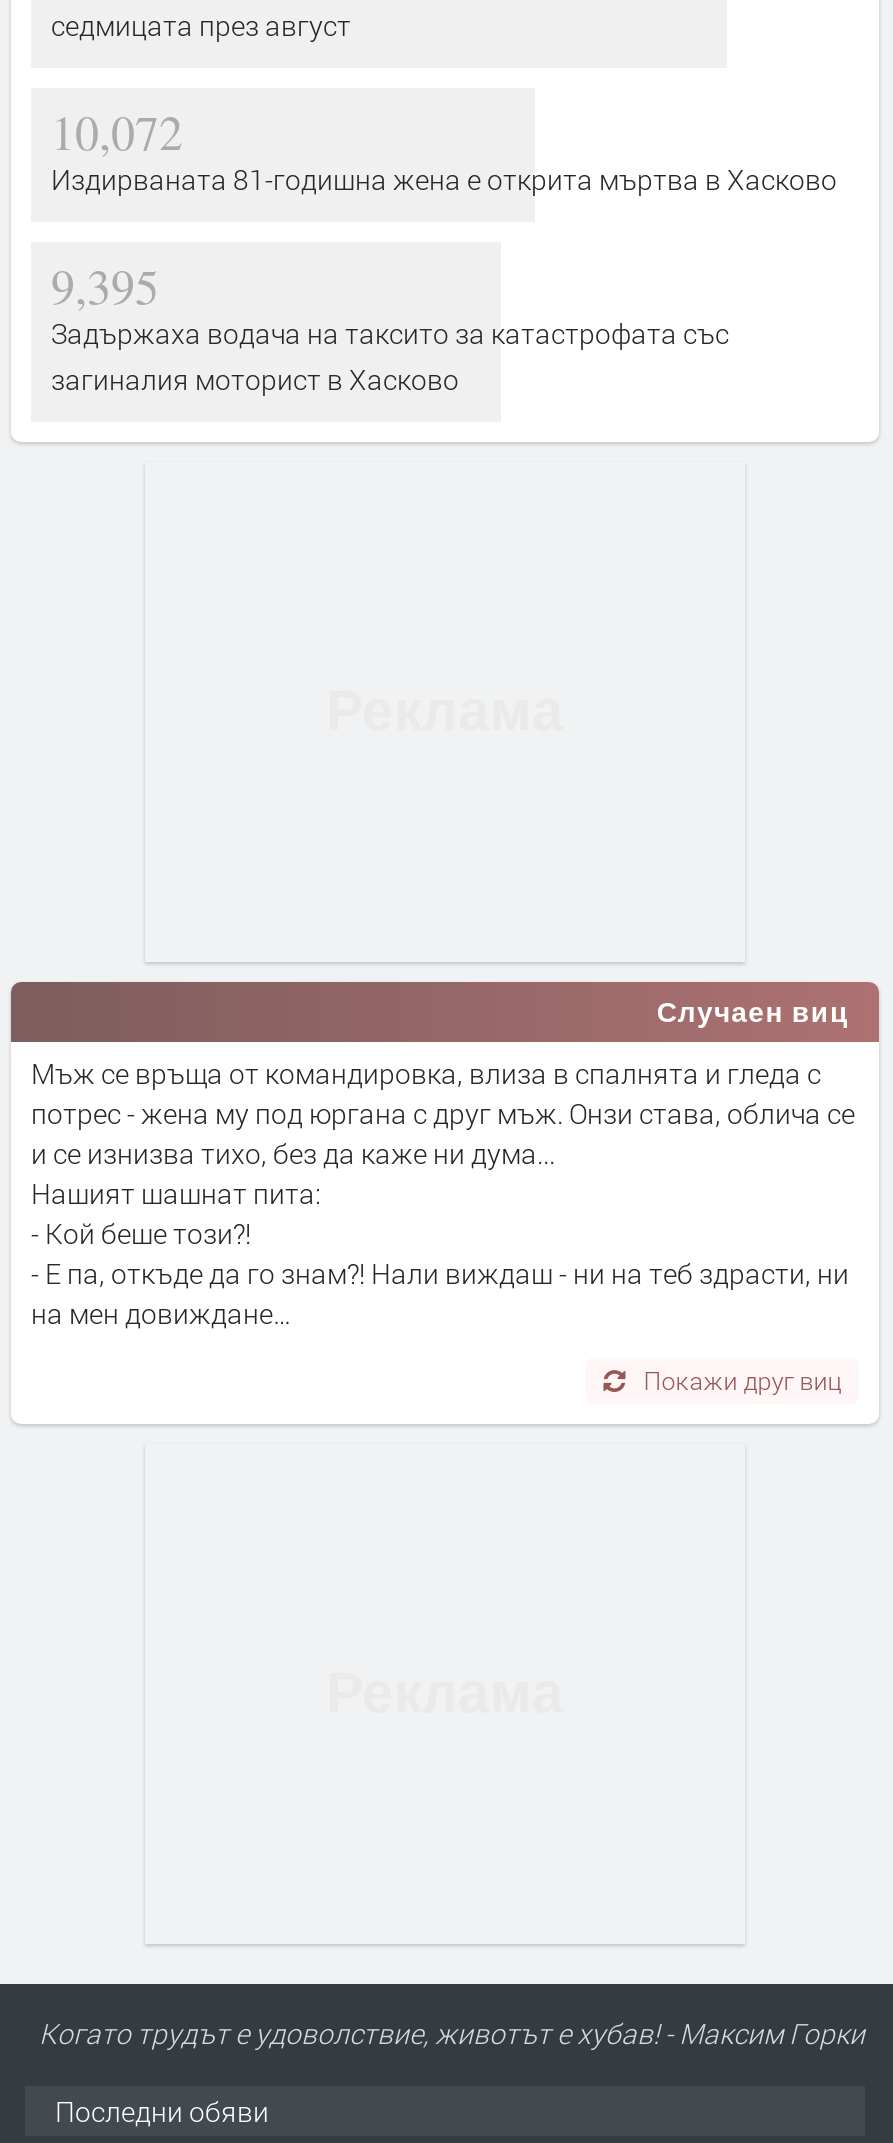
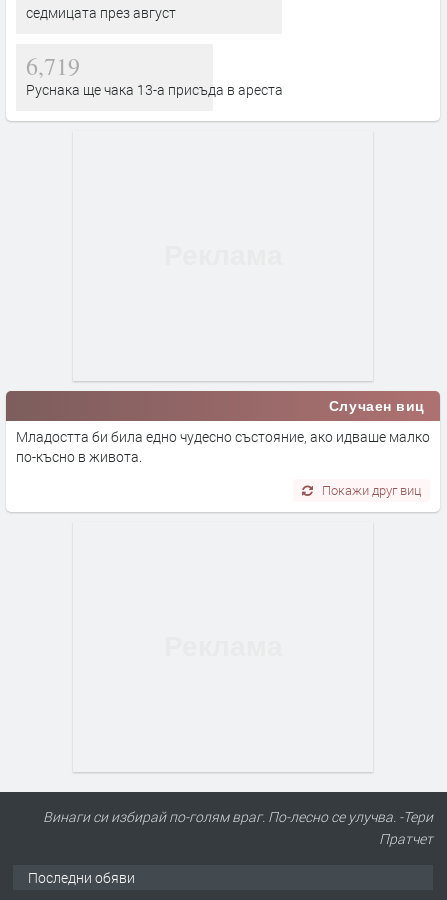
- 10,072
- Издирваната 81-годишна жена е открита мъртва в Хасково
- 9,395
- Задържаха водача на таксито за катастрофата със
- загиналия моторист в Хасково
+ 6,719
+ Руснака ще чака 13-а присъда в ареста

- Мъж се връща от командировка, влиза в спалнята и гледа с
- потрес - жена му под юргана с друг мъж. Онзи става, облича се
- и се изнизва тихо, без да каже ни дума...
- Нашият шашнат пита:
- - Кой беше този?!
- - Е па, откъде да го знам?! Нали виждаш - ни на теб здрасти, ни
- на мен довиждане…
+ Младостта би била едно чудесно състояние, ако идваше малко
+ по-късно в живота.

moved up: Покажи друг виц

- Когато трудът е удоволствие, животът е хубав! - Максим Горки
+ Винаги си избирай по-голям враг. По-лесно се улучва. -Тери
+ Пратчет
